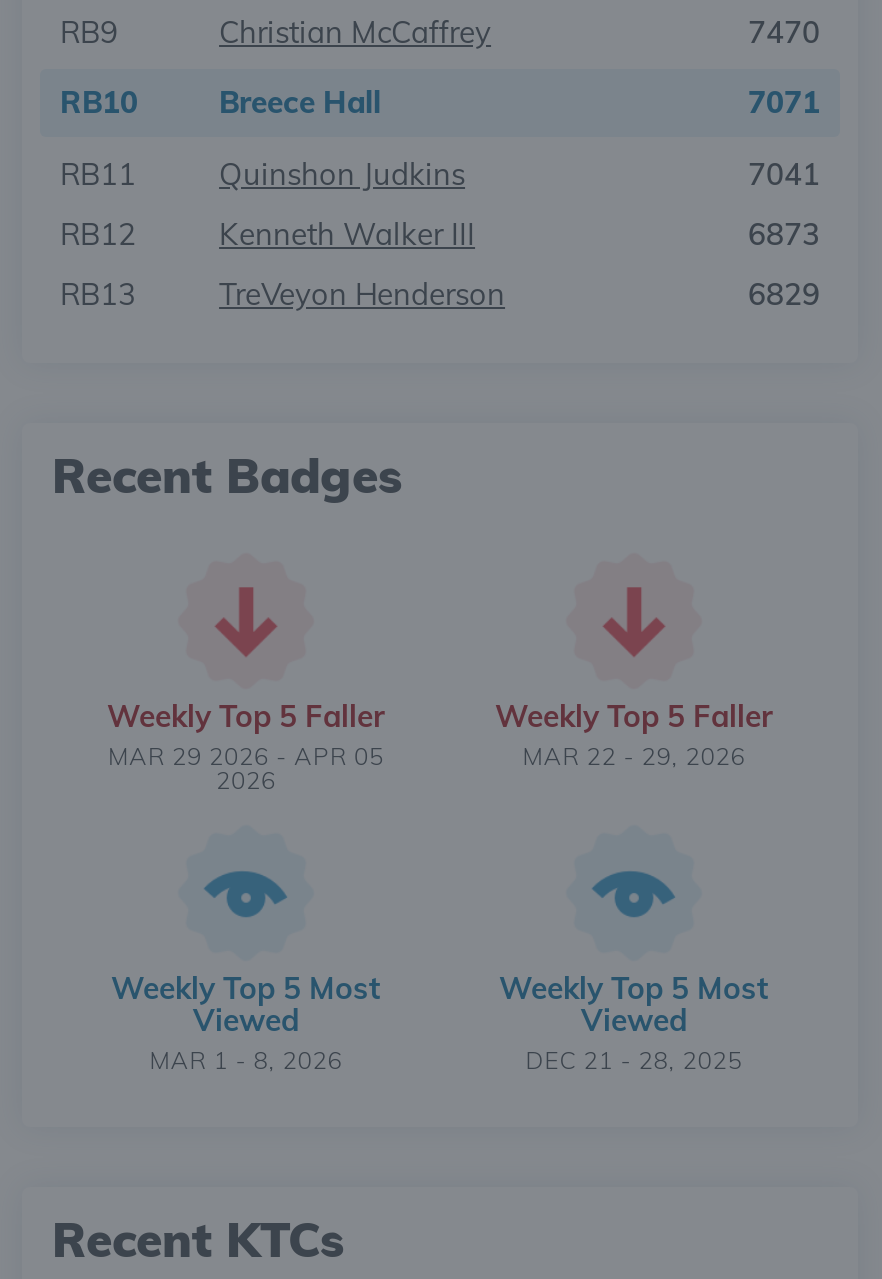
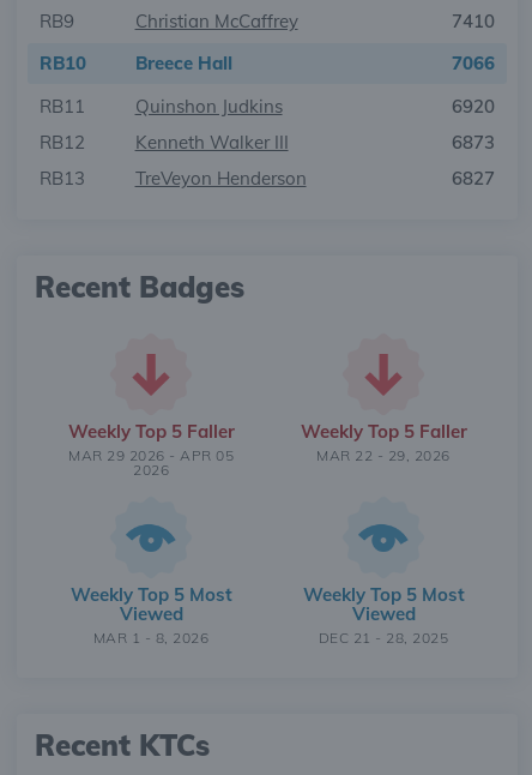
- 7470
+ 7410

- 7071
+ 7066

- 7041
+ 6920

- 6829
+ 6827
